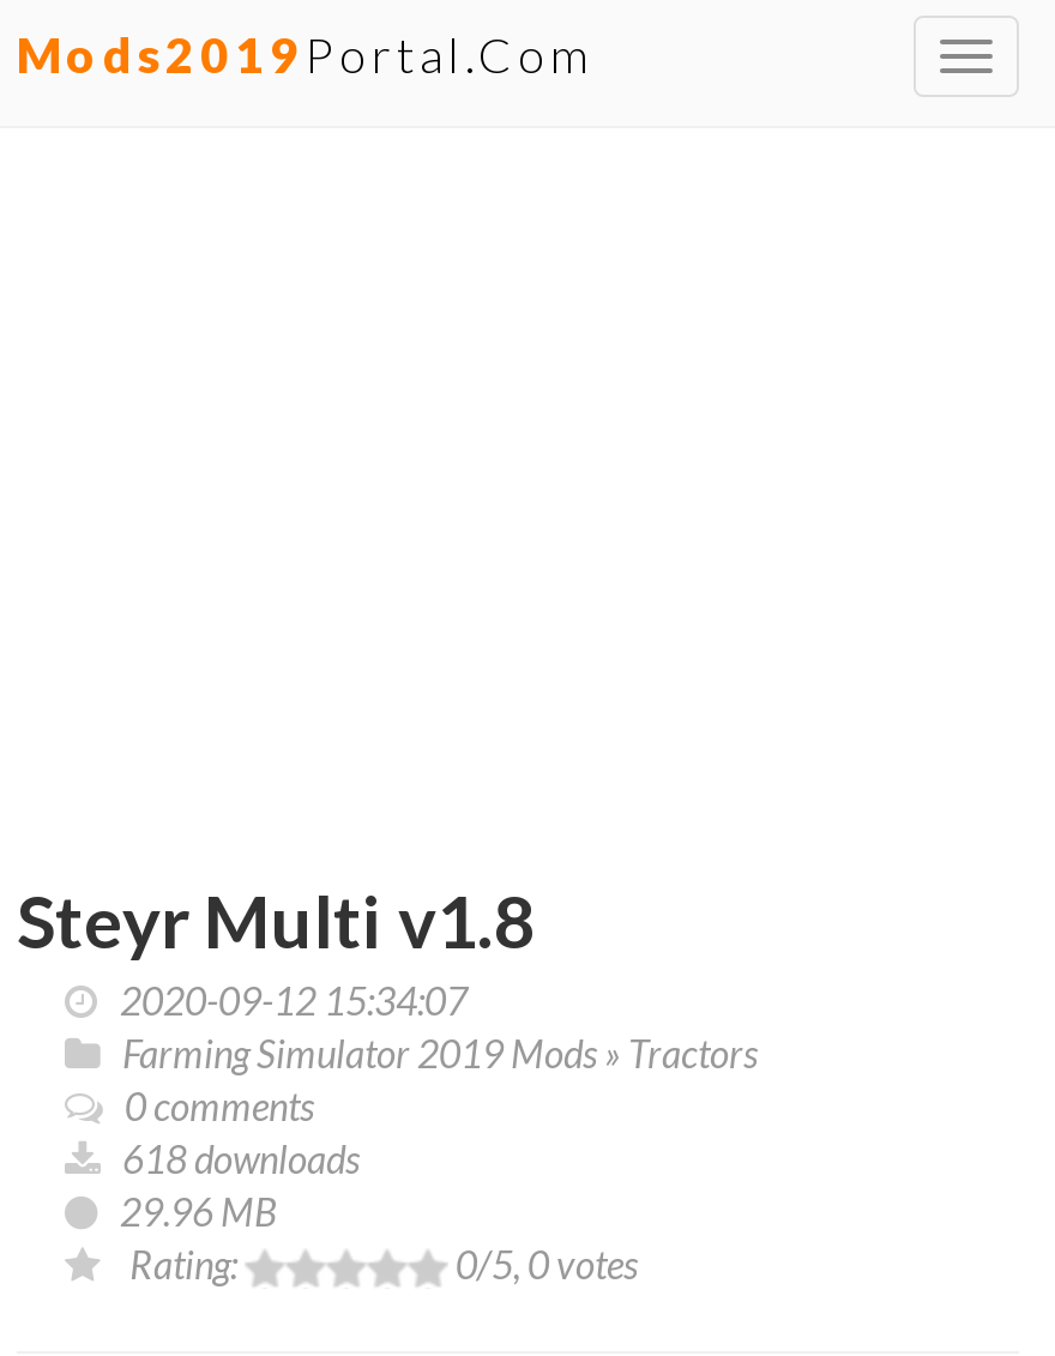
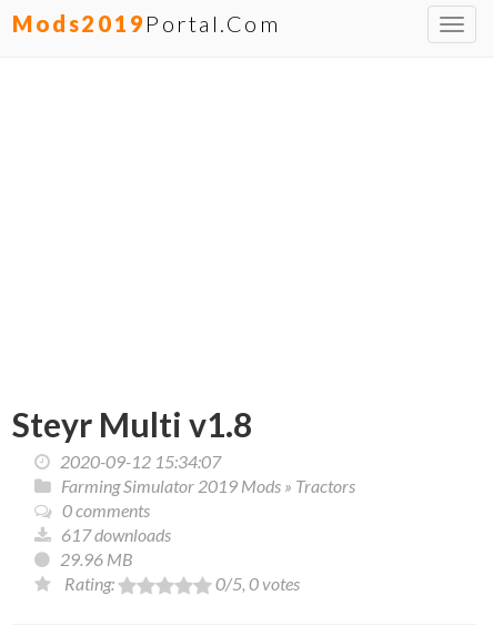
- 618 downloads
+ 617 downloads
